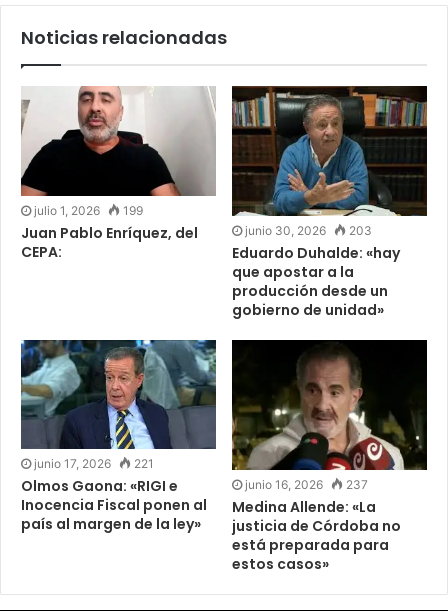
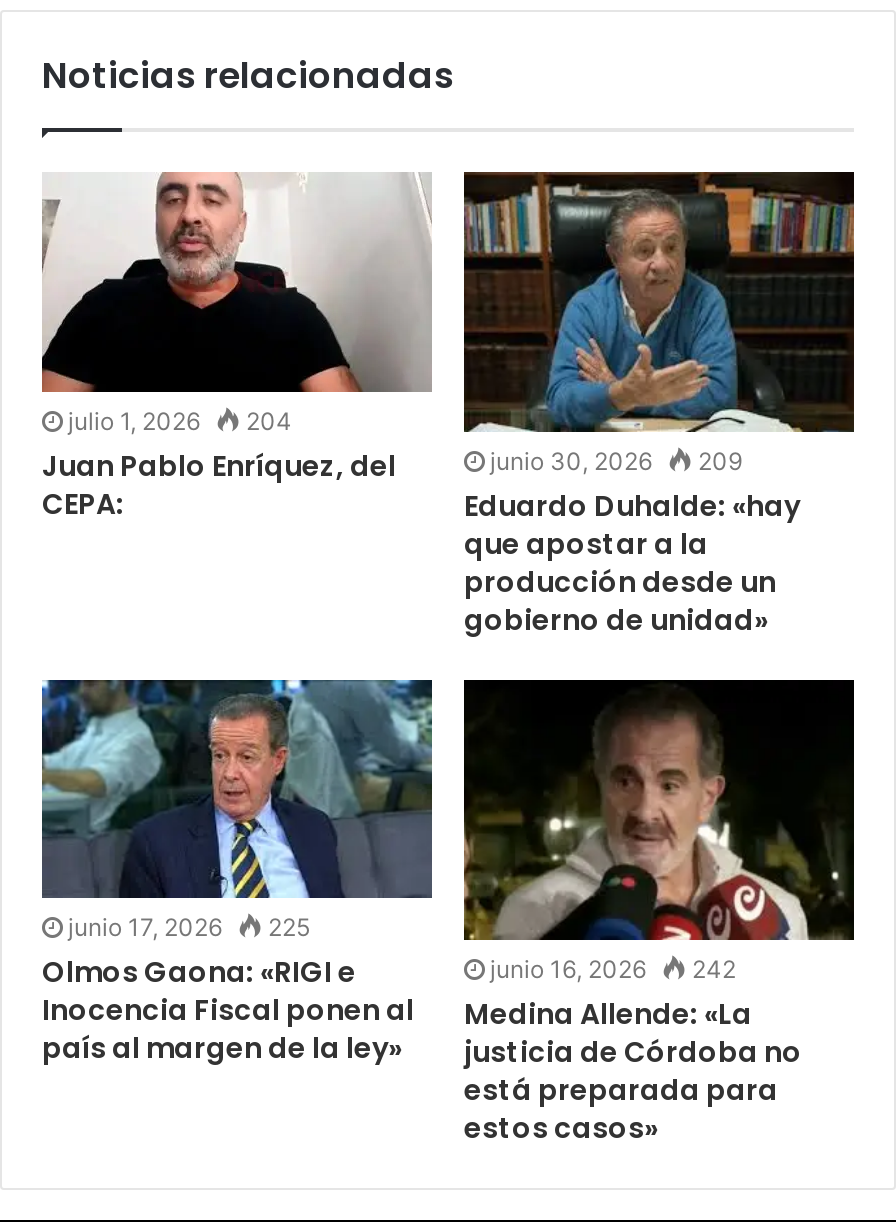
- julio 1, 2026 199
+ julio 1, 2026 204

- junio 30, 2026 203
+ junio 30, 2026 209

- junio 17, 2026 221
+ junio 17, 2026 225

- junio 16, 2026 237
+ junio 16, 2026 242
